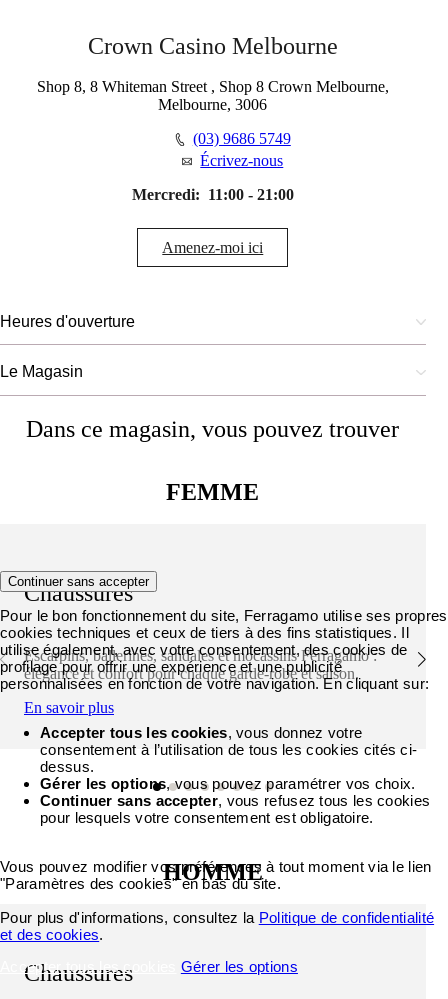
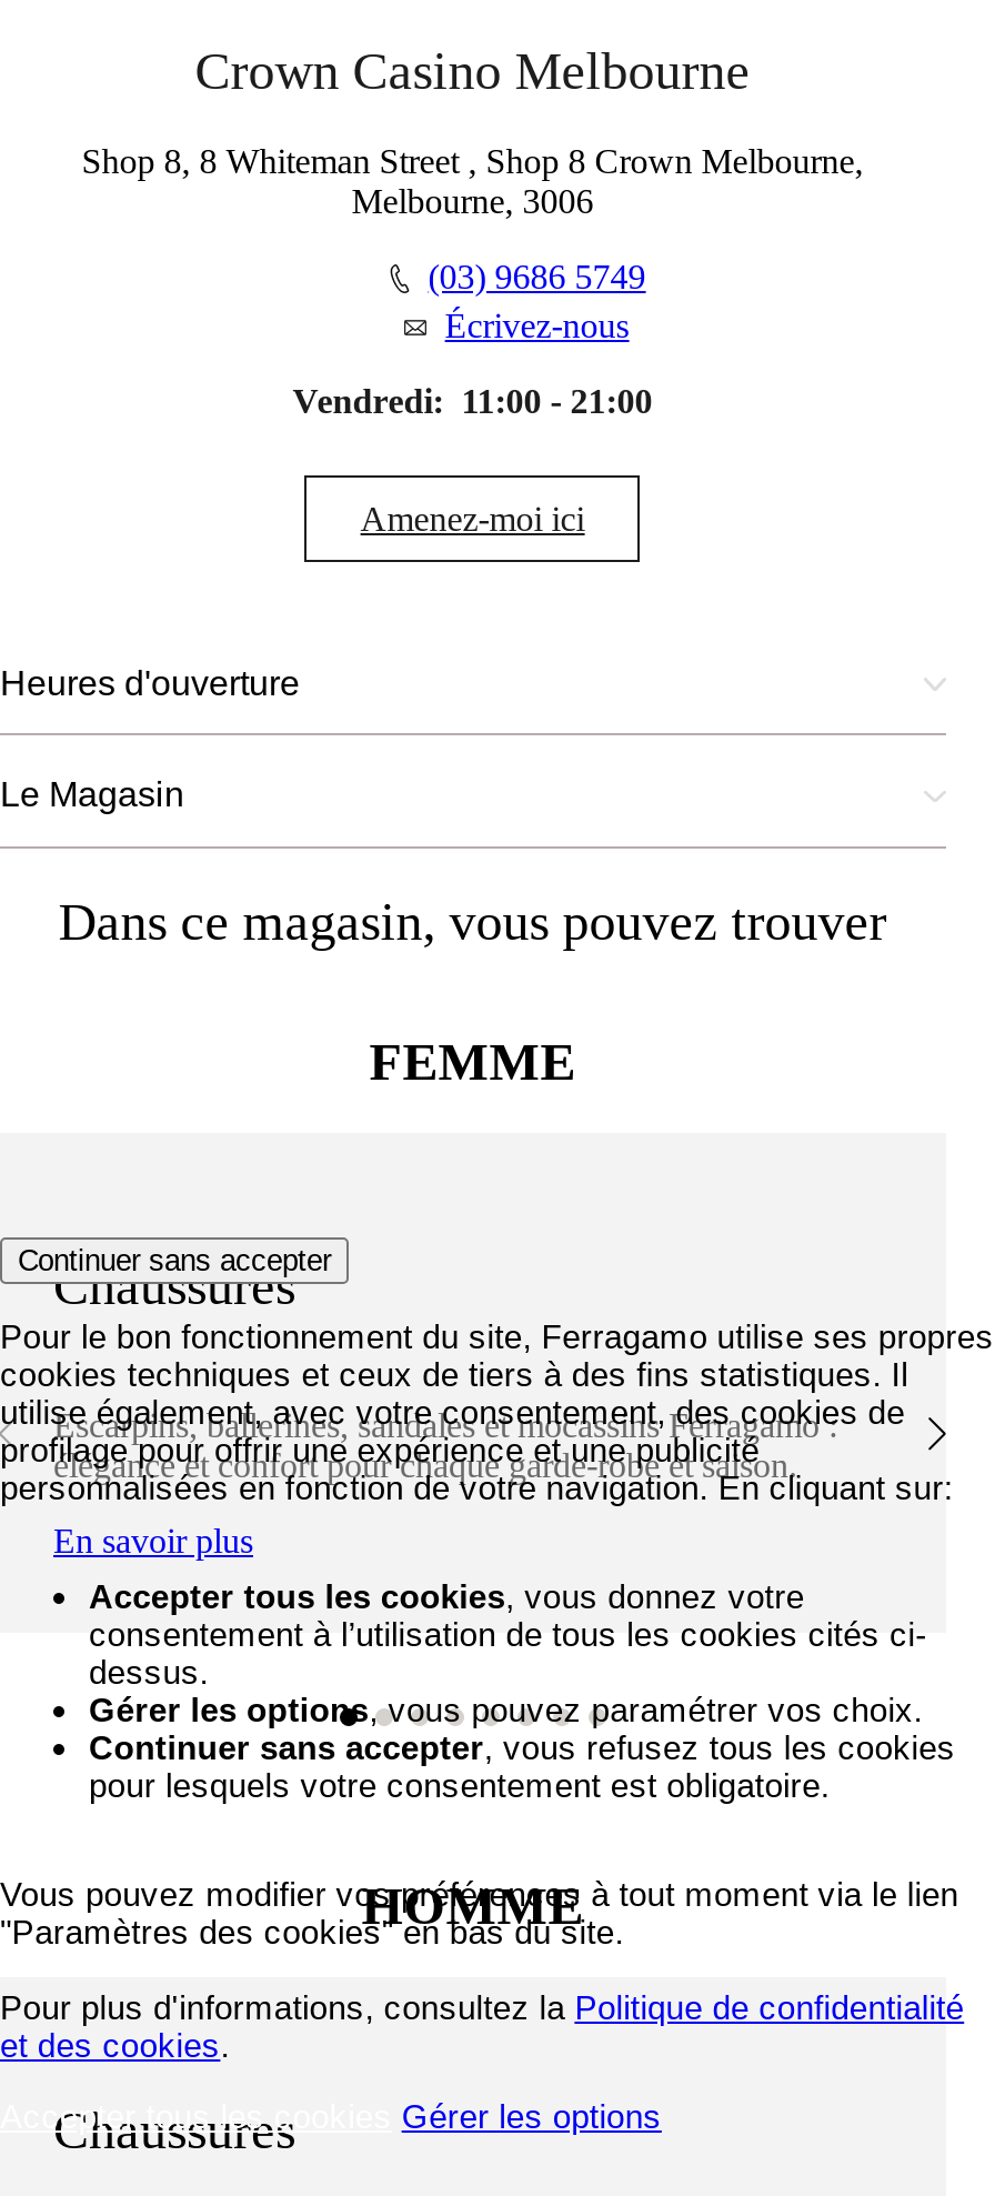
- Mercredi: 11:00 - 21:00
+ Vendredi: 11:00 - 21:00
